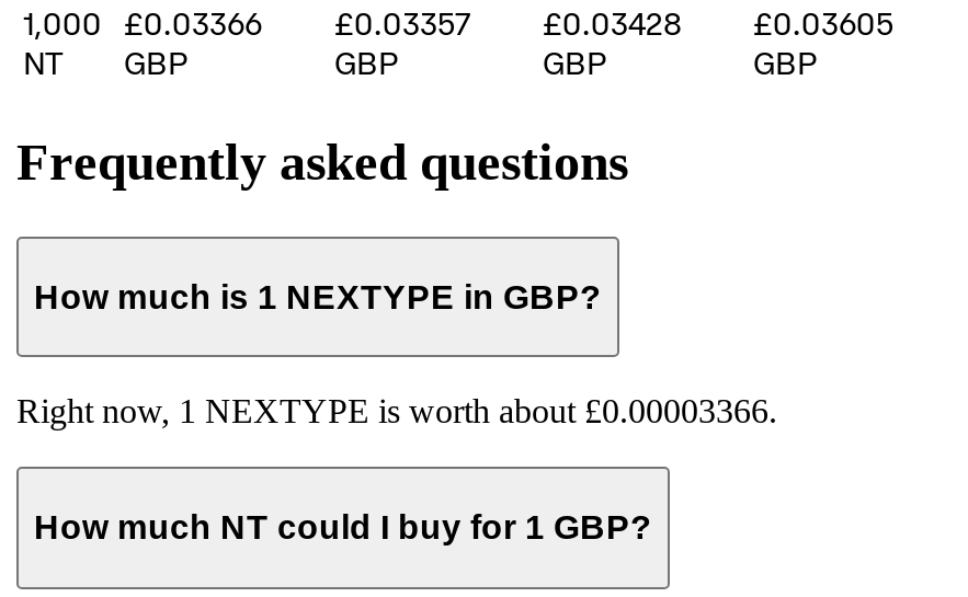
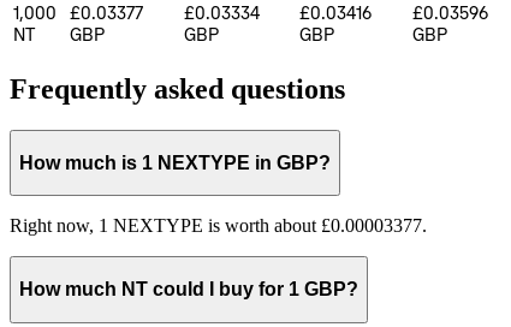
- £0.03366
+ £0.03377

- £0.03357
+ £0.03334

- £0.03428
+ £0.03416

- £0.03605
+ £0.03596

- Right now, 1 NEXTYPE is worth about £0.00003366.
+ Right now, 1 NEXTYPE is worth about £0.00003377.
